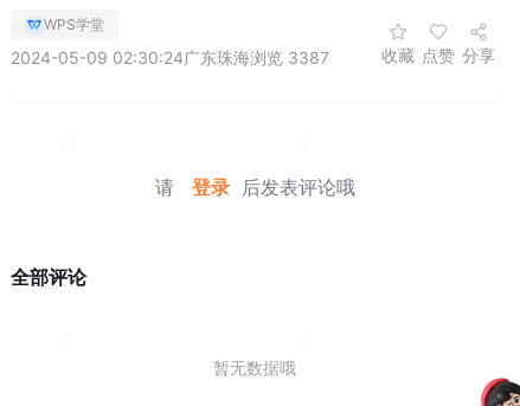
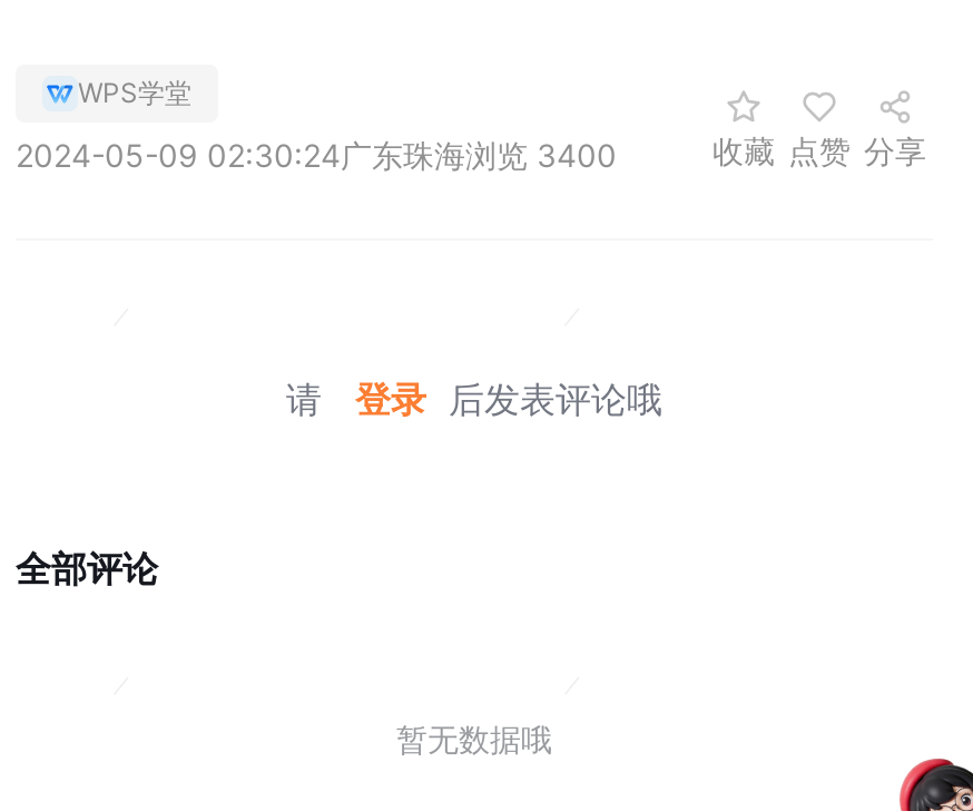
- 2024-05-09 02:30:24广东珠海浏览 3387
+ 2024-05-09 02:30:24广东珠海浏览 3400
